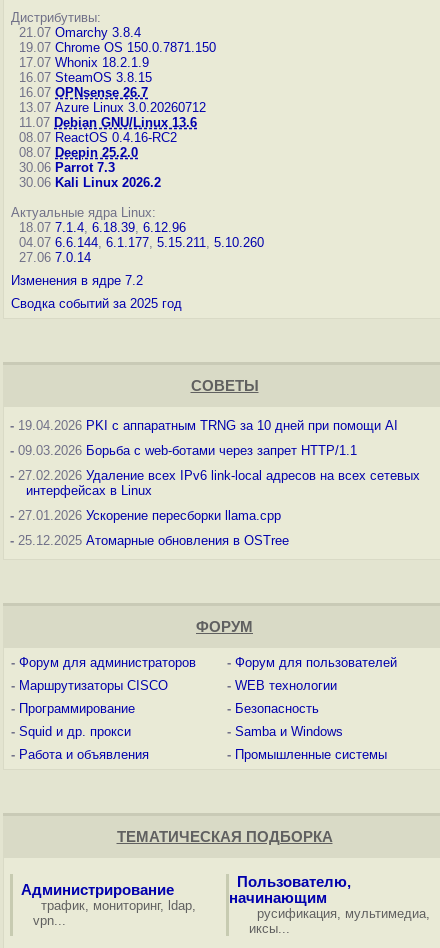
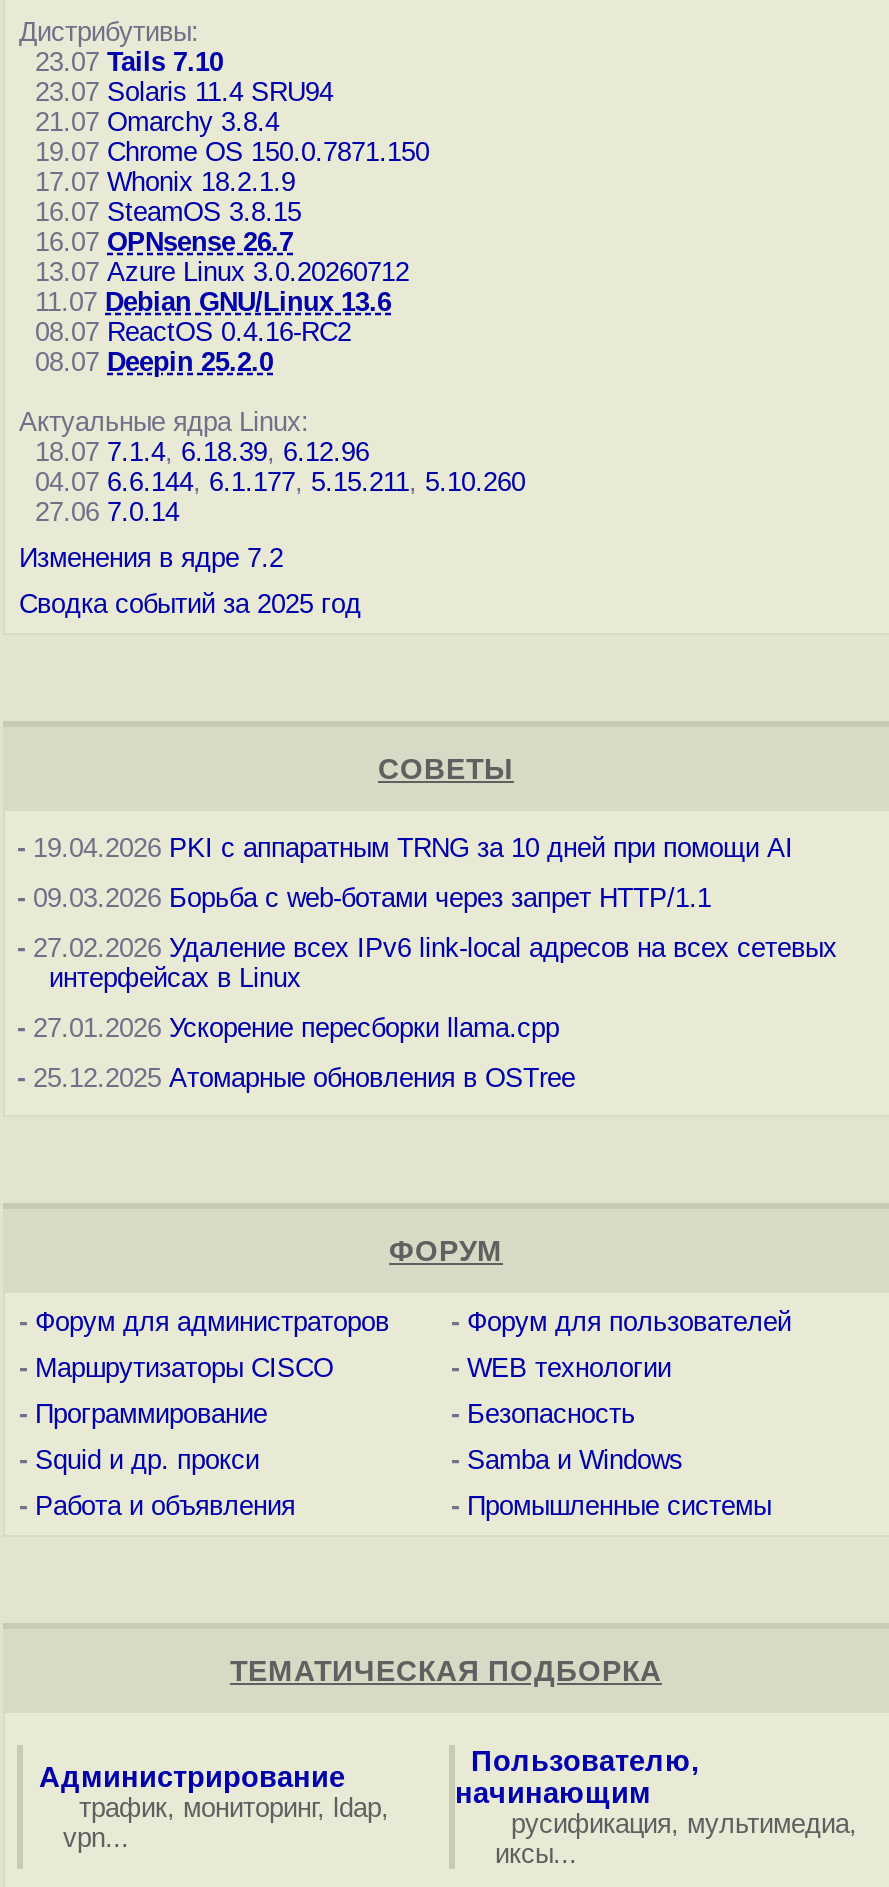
+ 23.07 Tails 7.10
+ 23.07 Solaris 11.4 SRU94

moved down: 21.07 Omarchy 3.8.4 | 19.07 Chrome OS 150.0.7871.150 | 17.07 Whonix 18.2.1.9 | ... | 08.07 ReactOS 0.4.16-RC2 | 08.07 Deepin 25.2.0

- 30.06 Parrot 7.3
- 30.06 Kali Linux 2026.2
